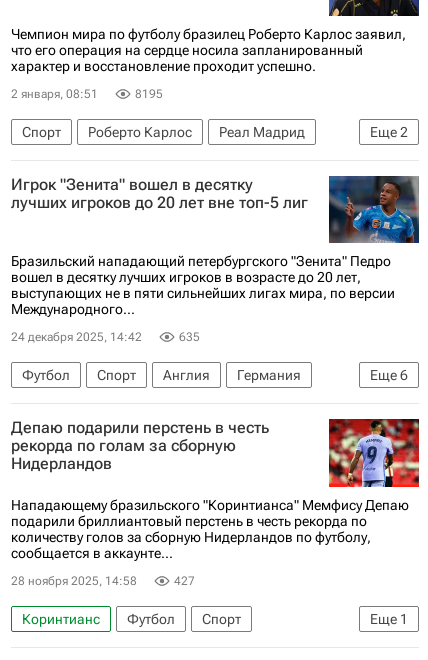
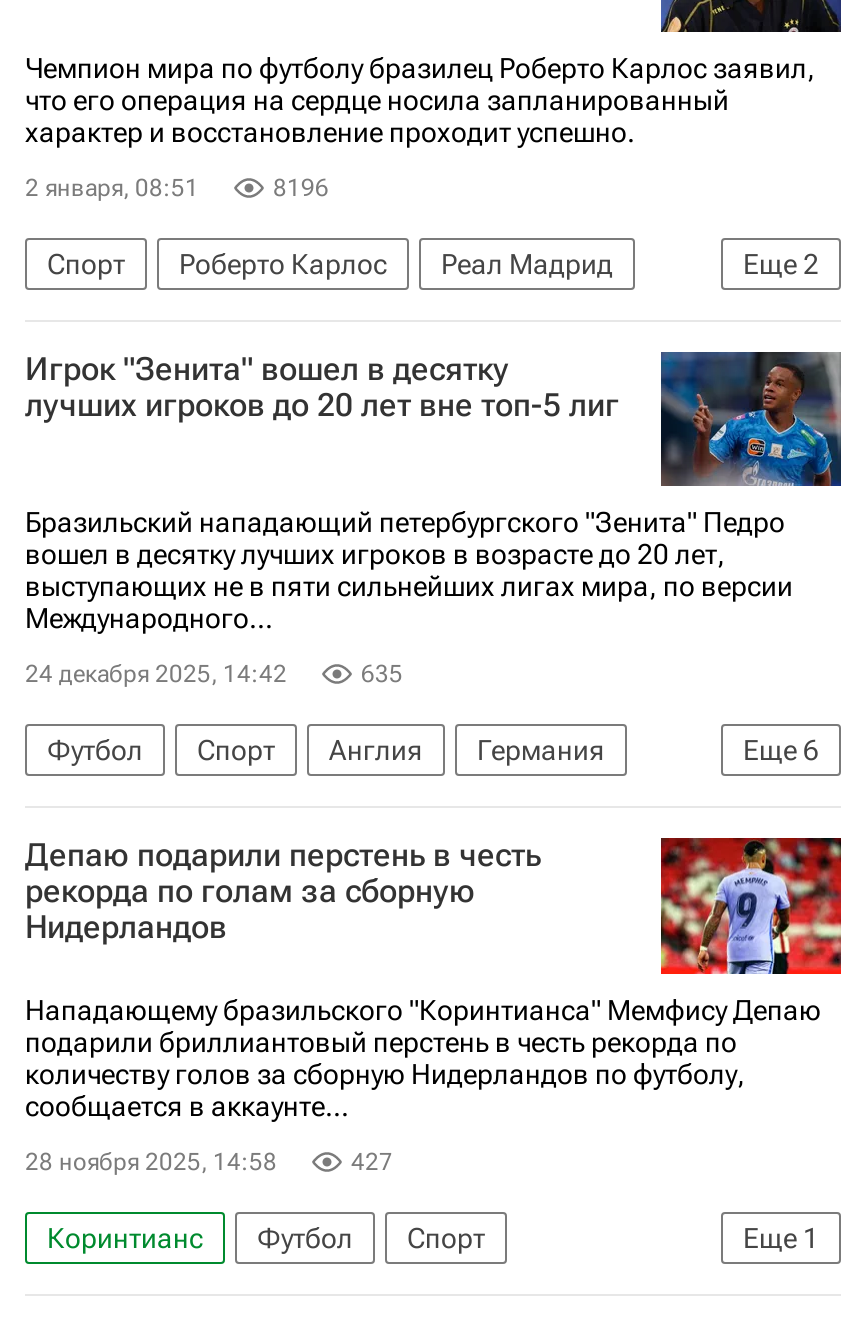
- 8195
+ 8196
